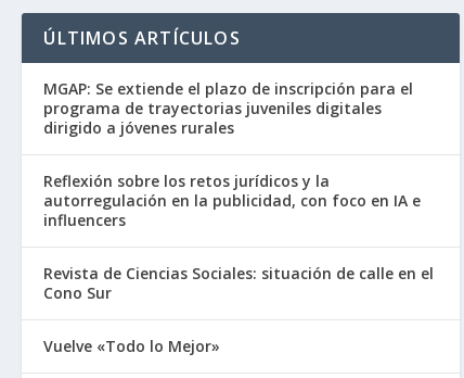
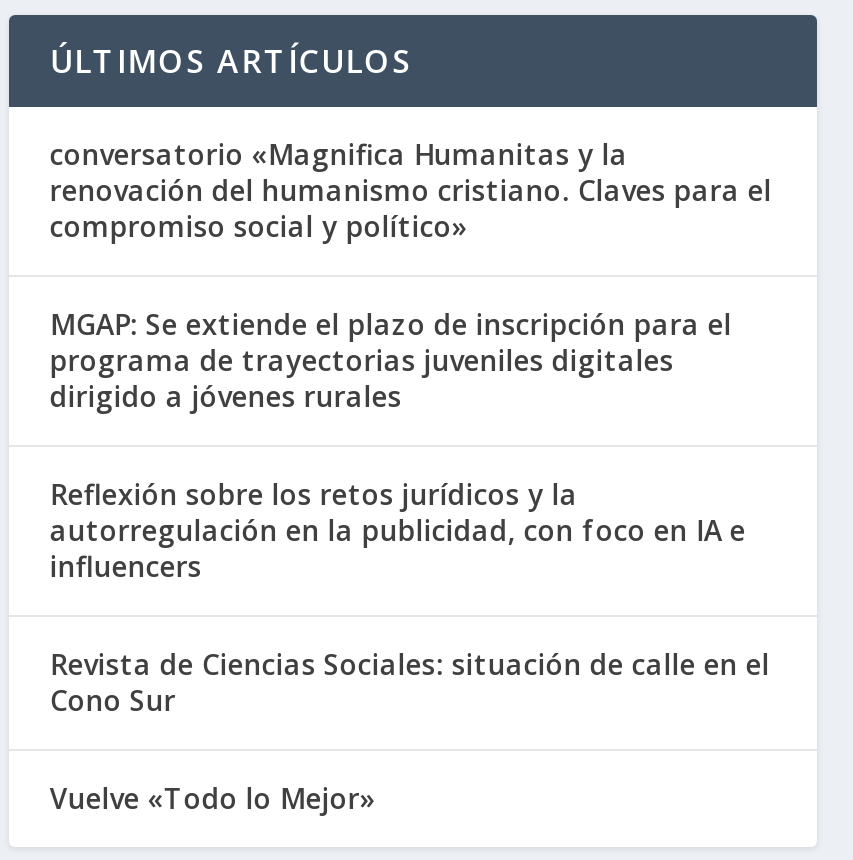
+ conversatorio «Magnifica Humanitas y la
+ renovación del humanismo cristiano. Claves para el
+ compromiso social y político»
